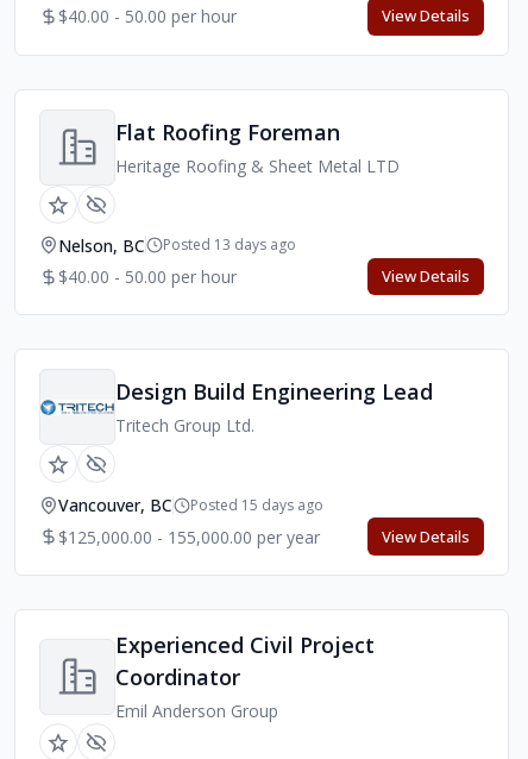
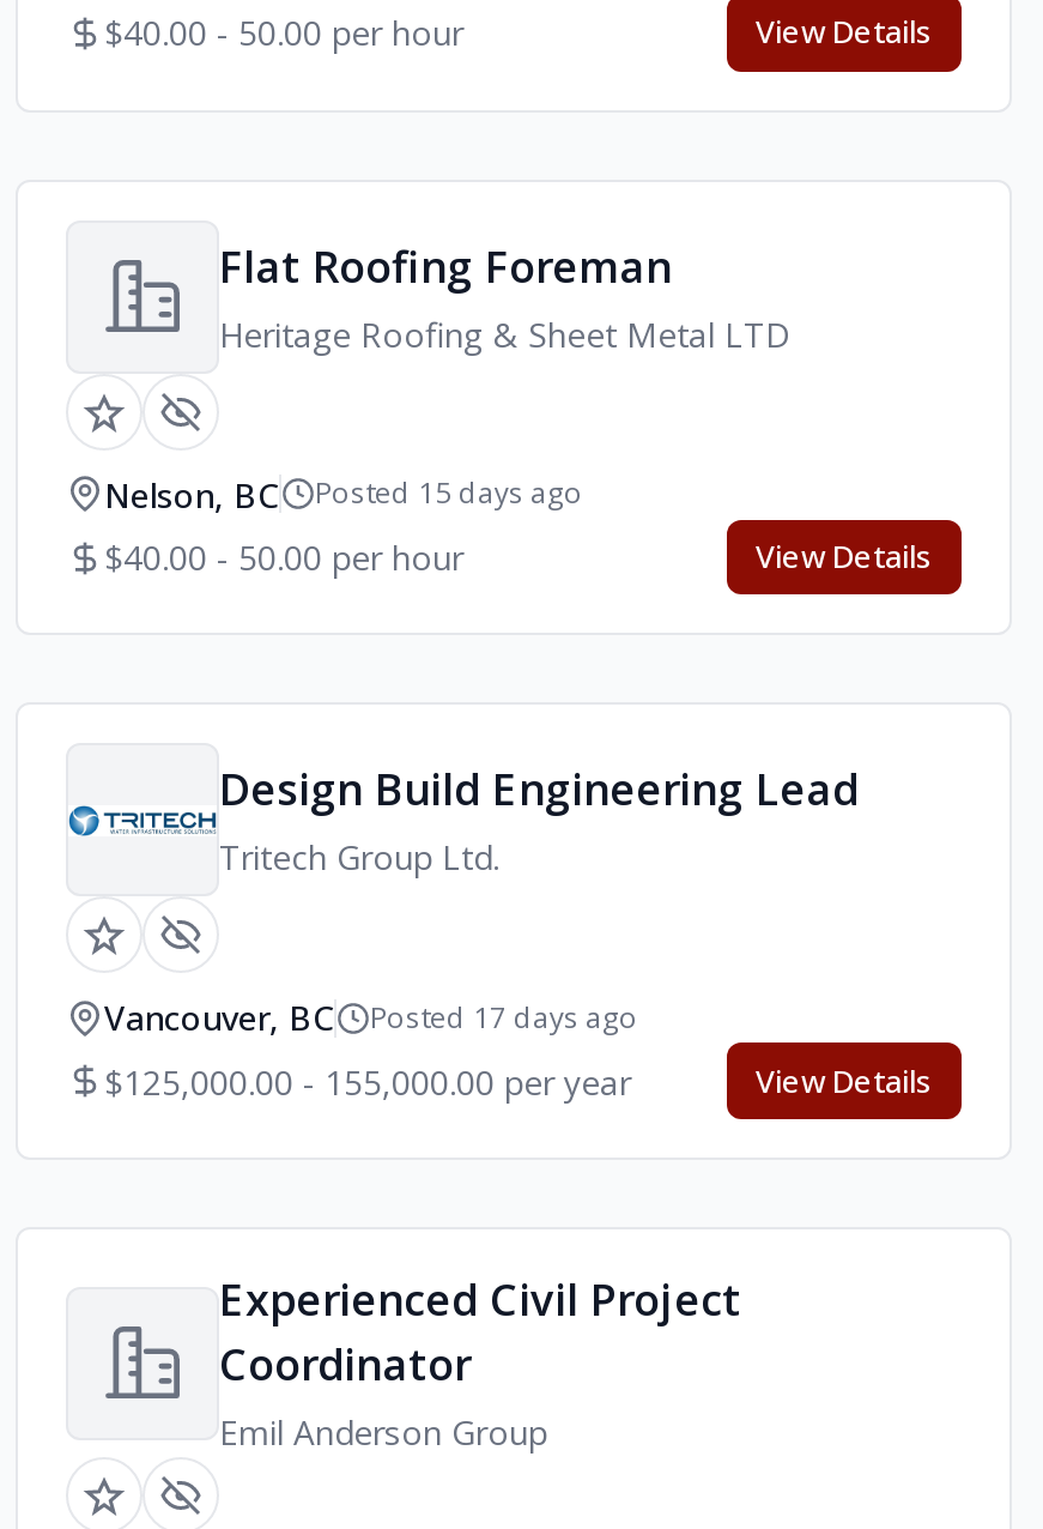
- Posted 13 days ago

moved up: Posted 15 days ago

+ Posted 17 days ago
